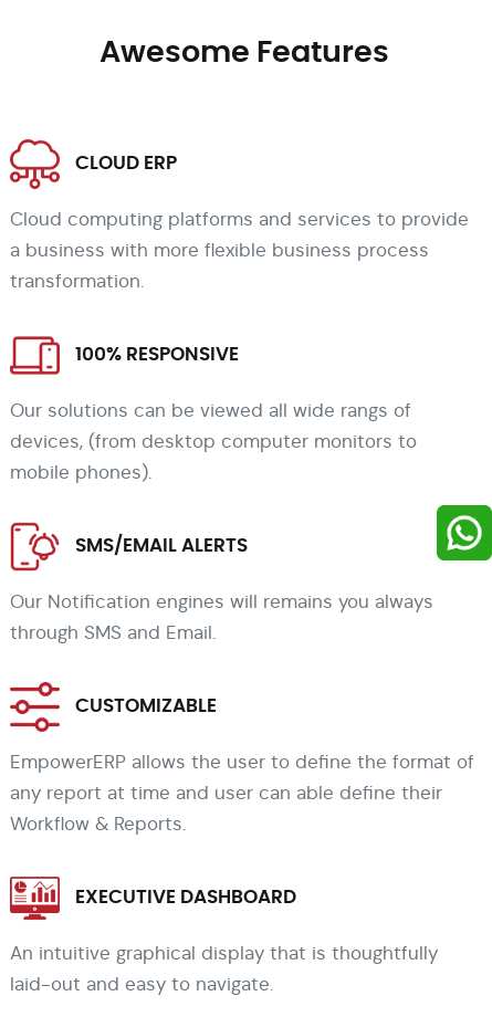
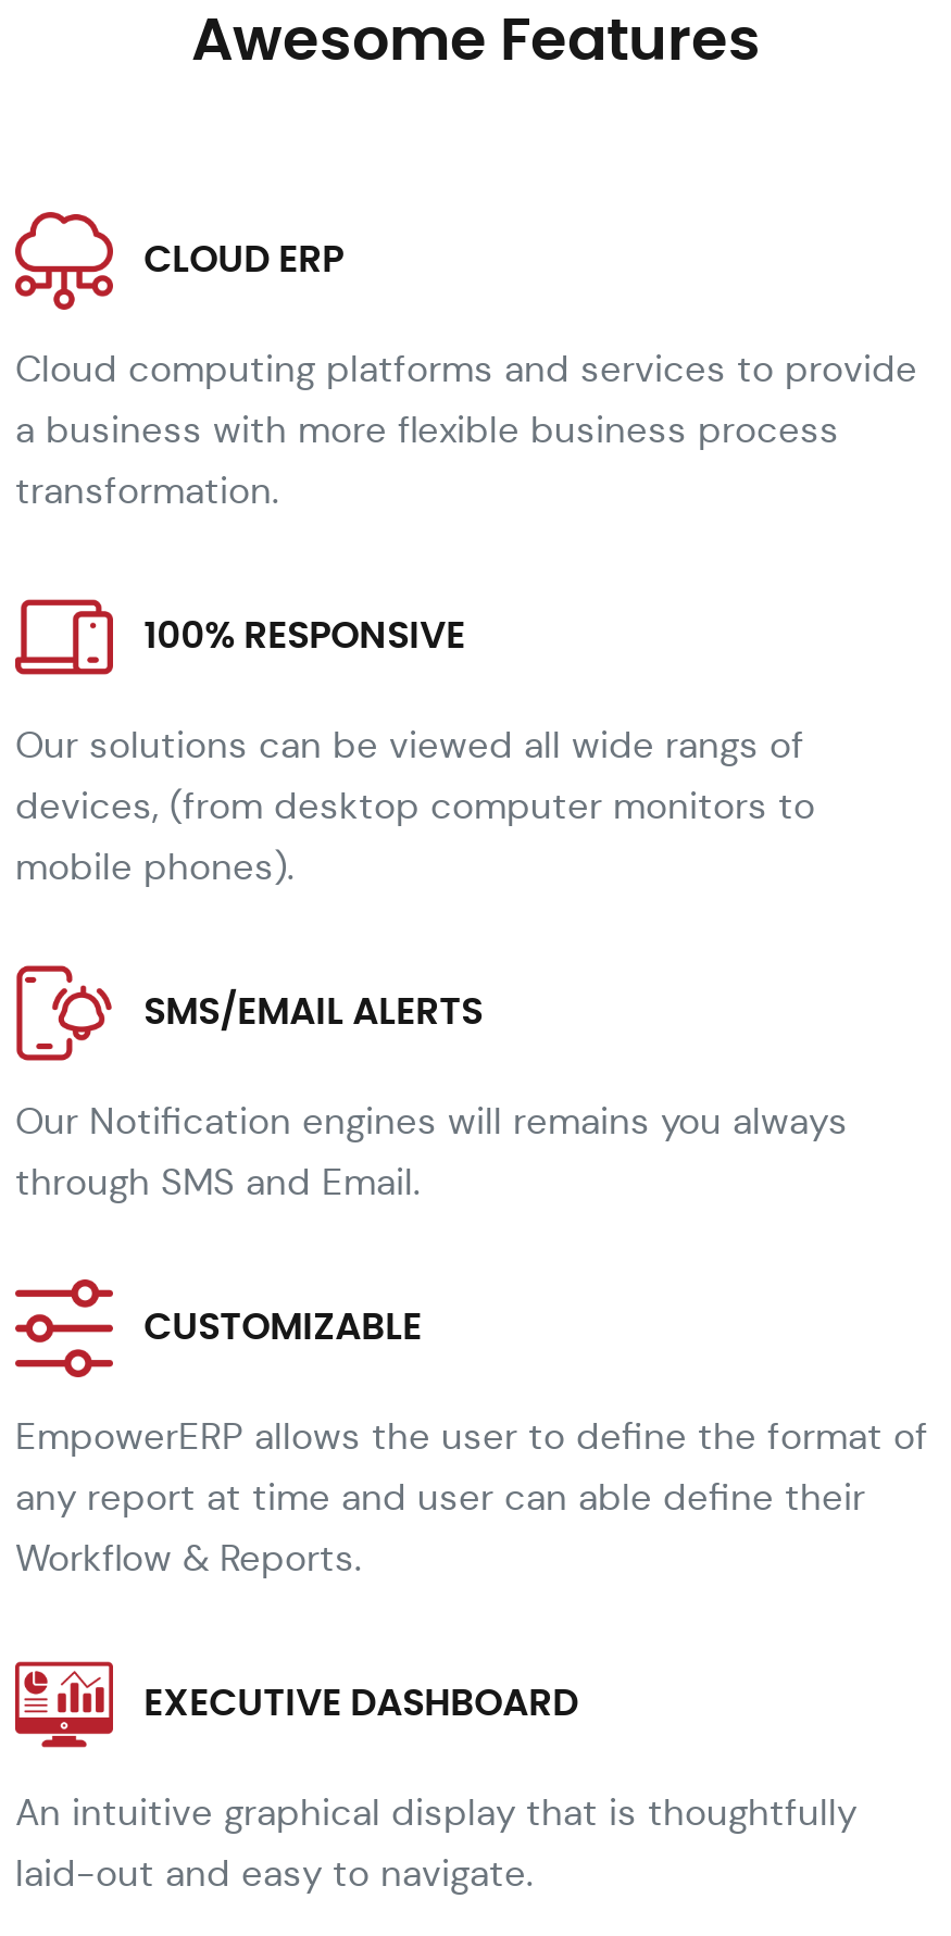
- [image]
